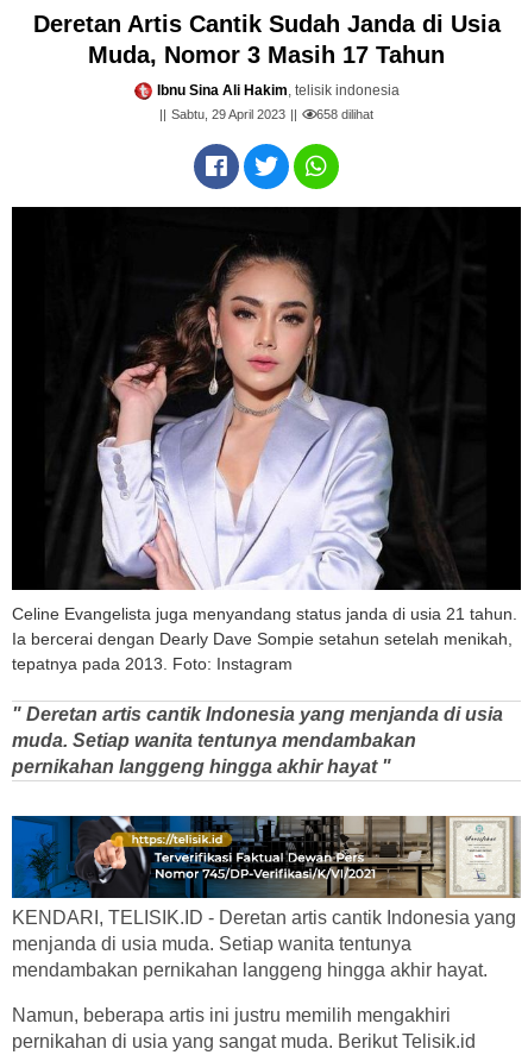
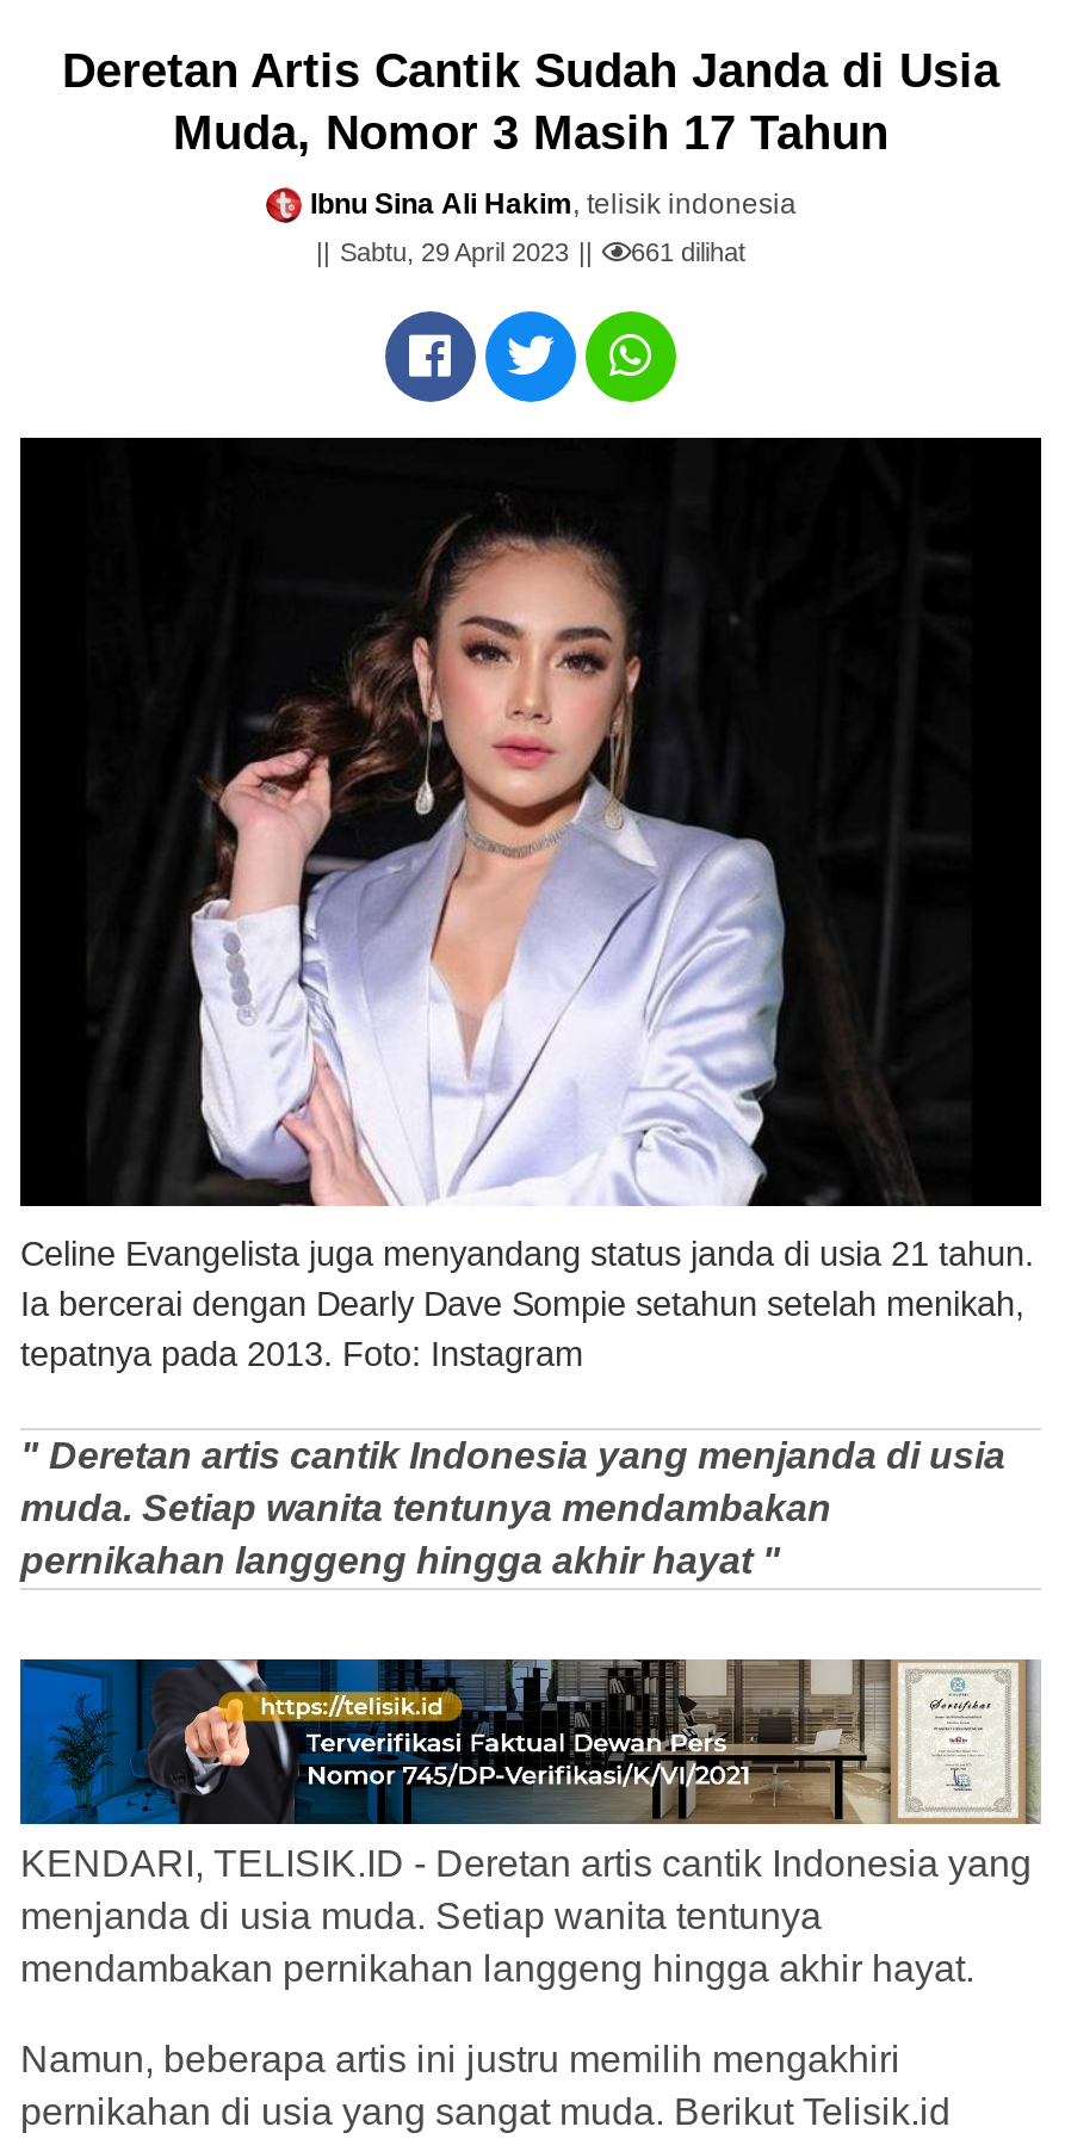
- 658 dilihat
+ 661 dilihat
